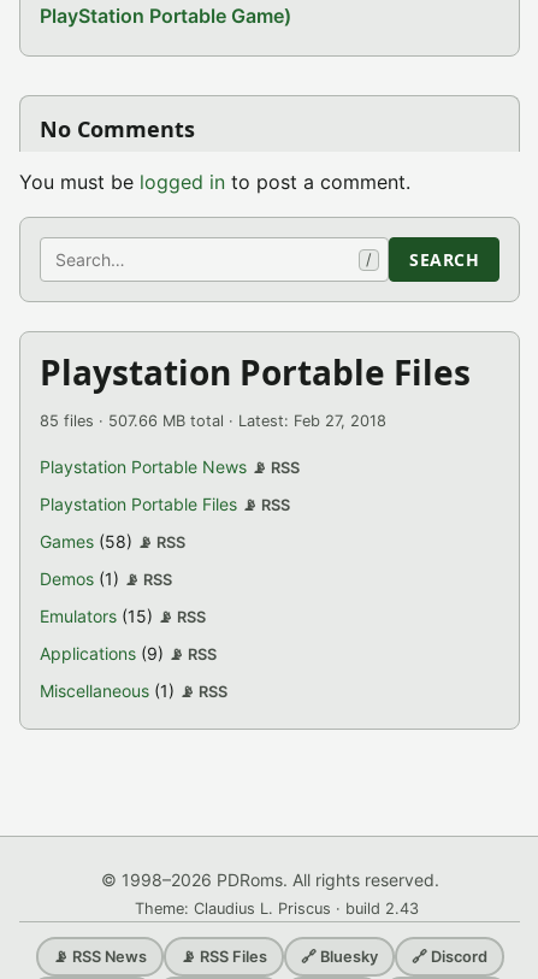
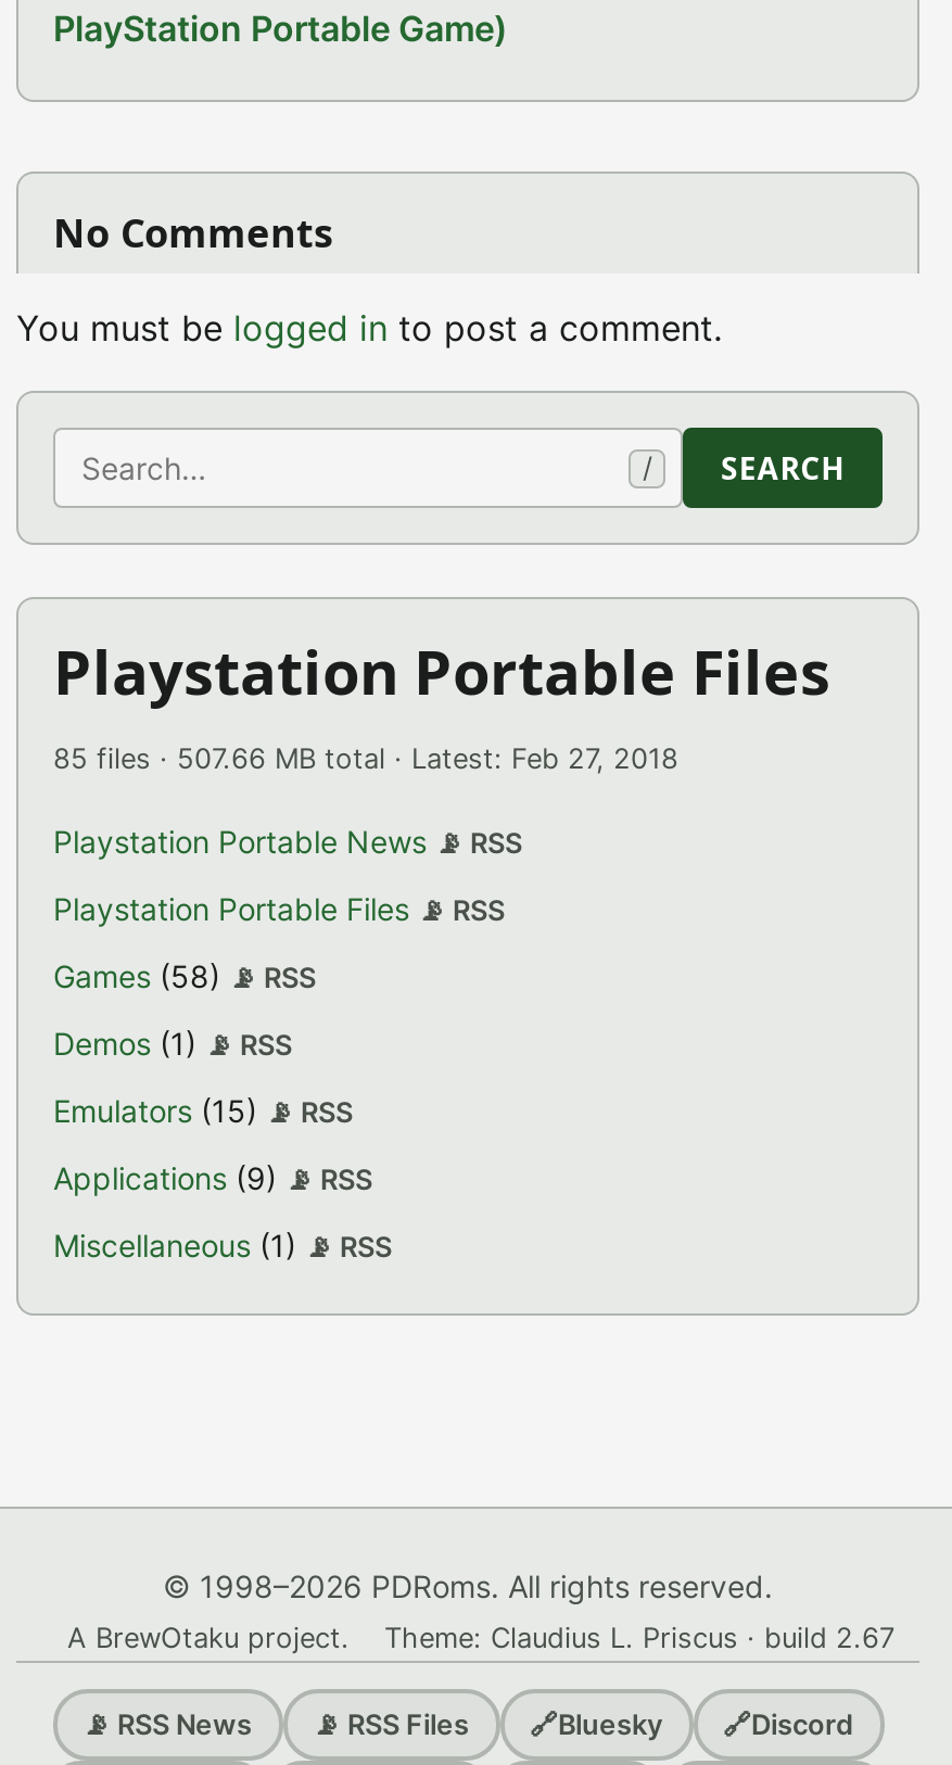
- Theme: Claudius L. Priscus · build 2.43
+ A BrewOtaku project.
+ Theme: Claudius L. Priscus · build 2.67
